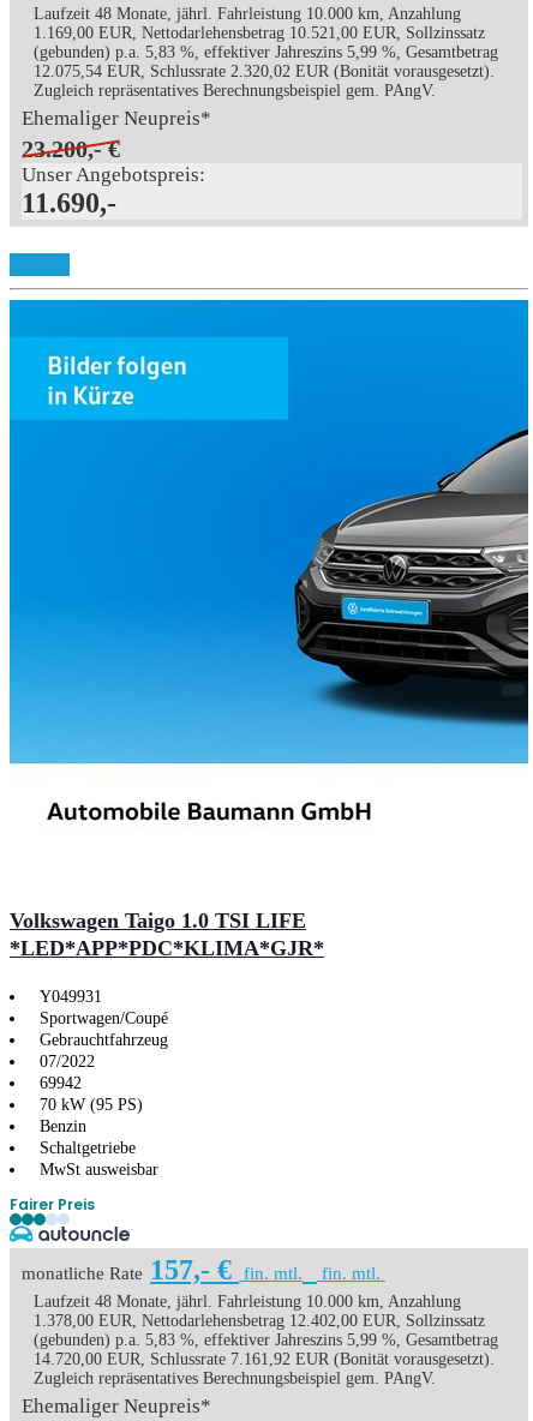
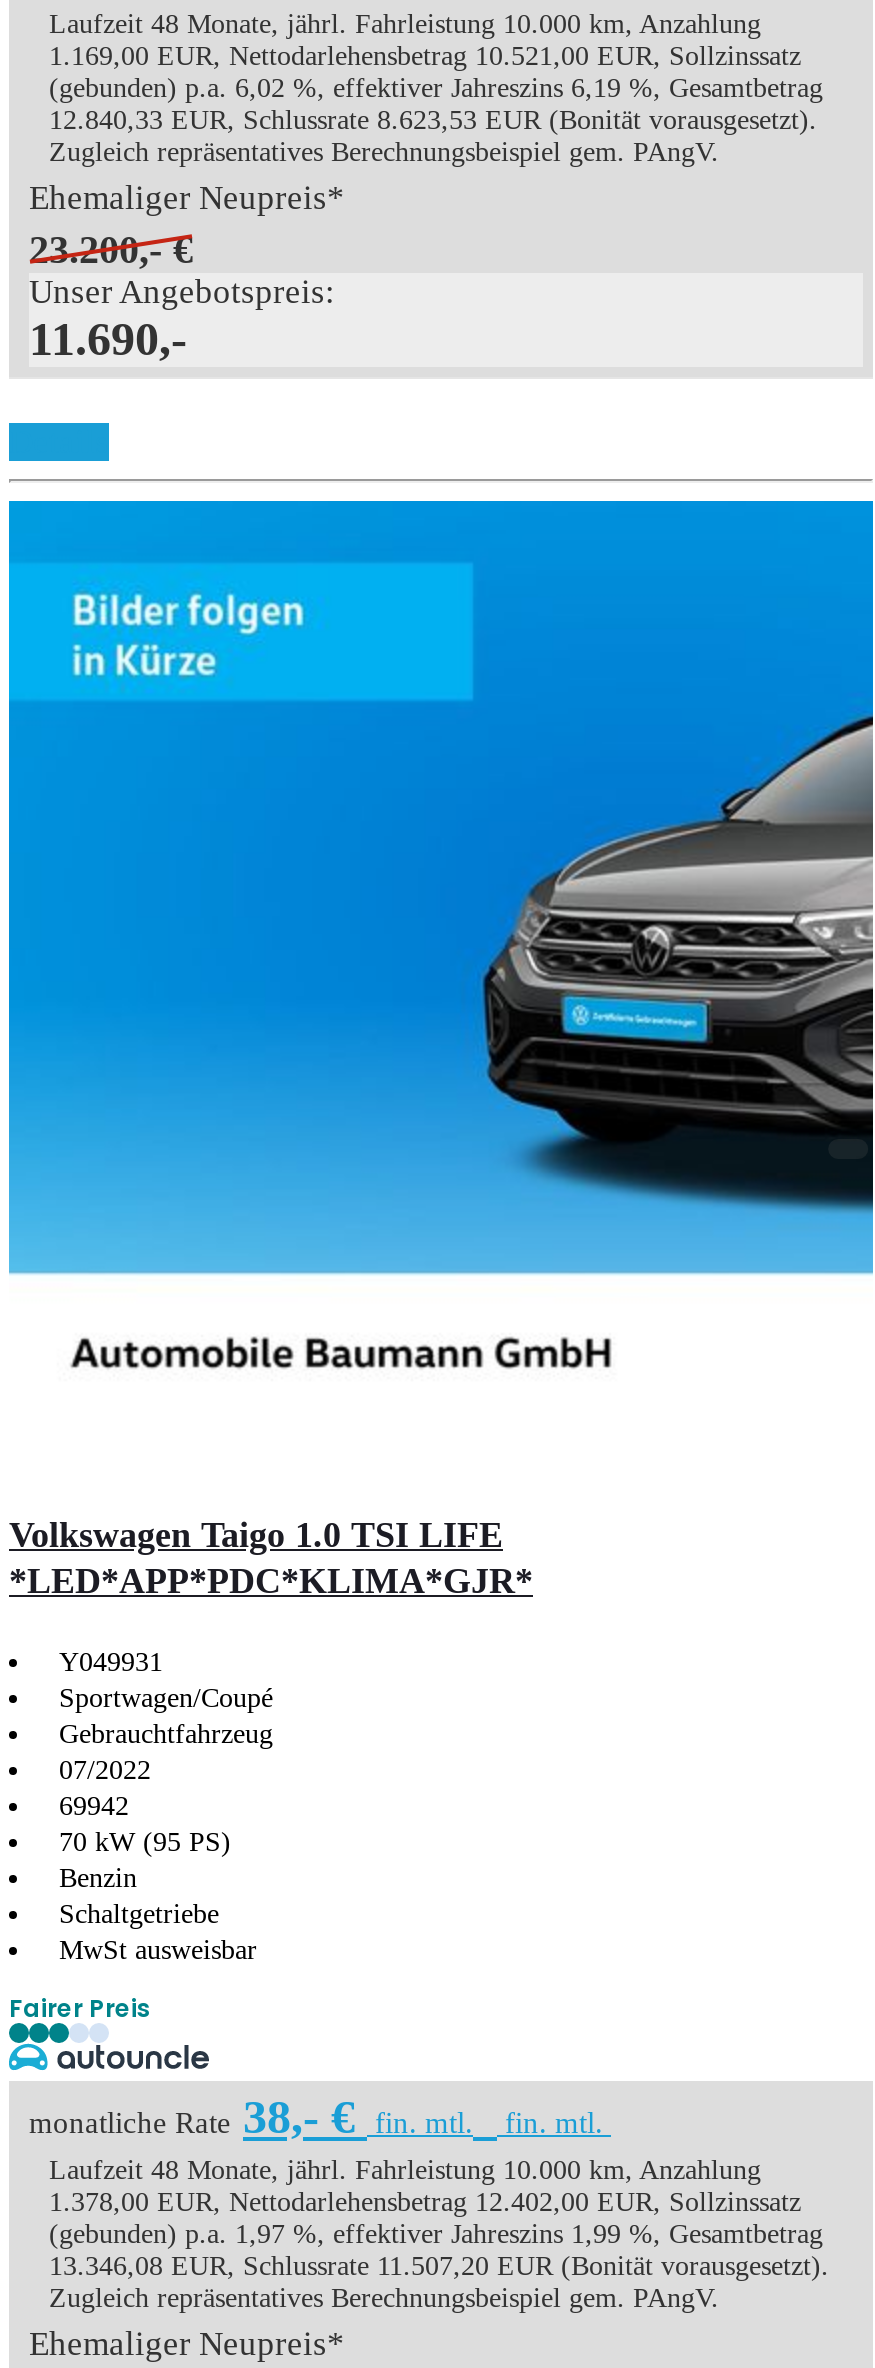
- (gebunden) p.a. 5,83 %, effektiver Jahreszins 5,99 %, Gesamtbetrag
+ (gebunden) p.a. 6,02 %, effektiver Jahreszins 6,19 %, Gesamtbetrag

- 12.075,54 EUR, Schlussrate 2.320,02 EUR (Bonität vorausgesetzt).
+ 12.840,33 EUR, Schlussrate 8.623,53 EUR (Bonität vorausgesetzt).

- monatliche Rate 157,- € fin. mtl.
+ monatliche Rate 38,- € fin. mtl.

- (gebunden) p.a. 5,83 %, effektiver Jahreszins 5,99 %, Gesamtbetrag
+ (gebunden) p.a. 1,97 %, effektiver Jahreszins 1,99 %, Gesamtbetrag

- 14.720,00 EUR, Schlussrate 7.161,92 EUR (Bonität vorausgesetzt).
+ 13.346,08 EUR, Schlussrate 11.507,20 EUR (Bonität vorausgesetzt).
